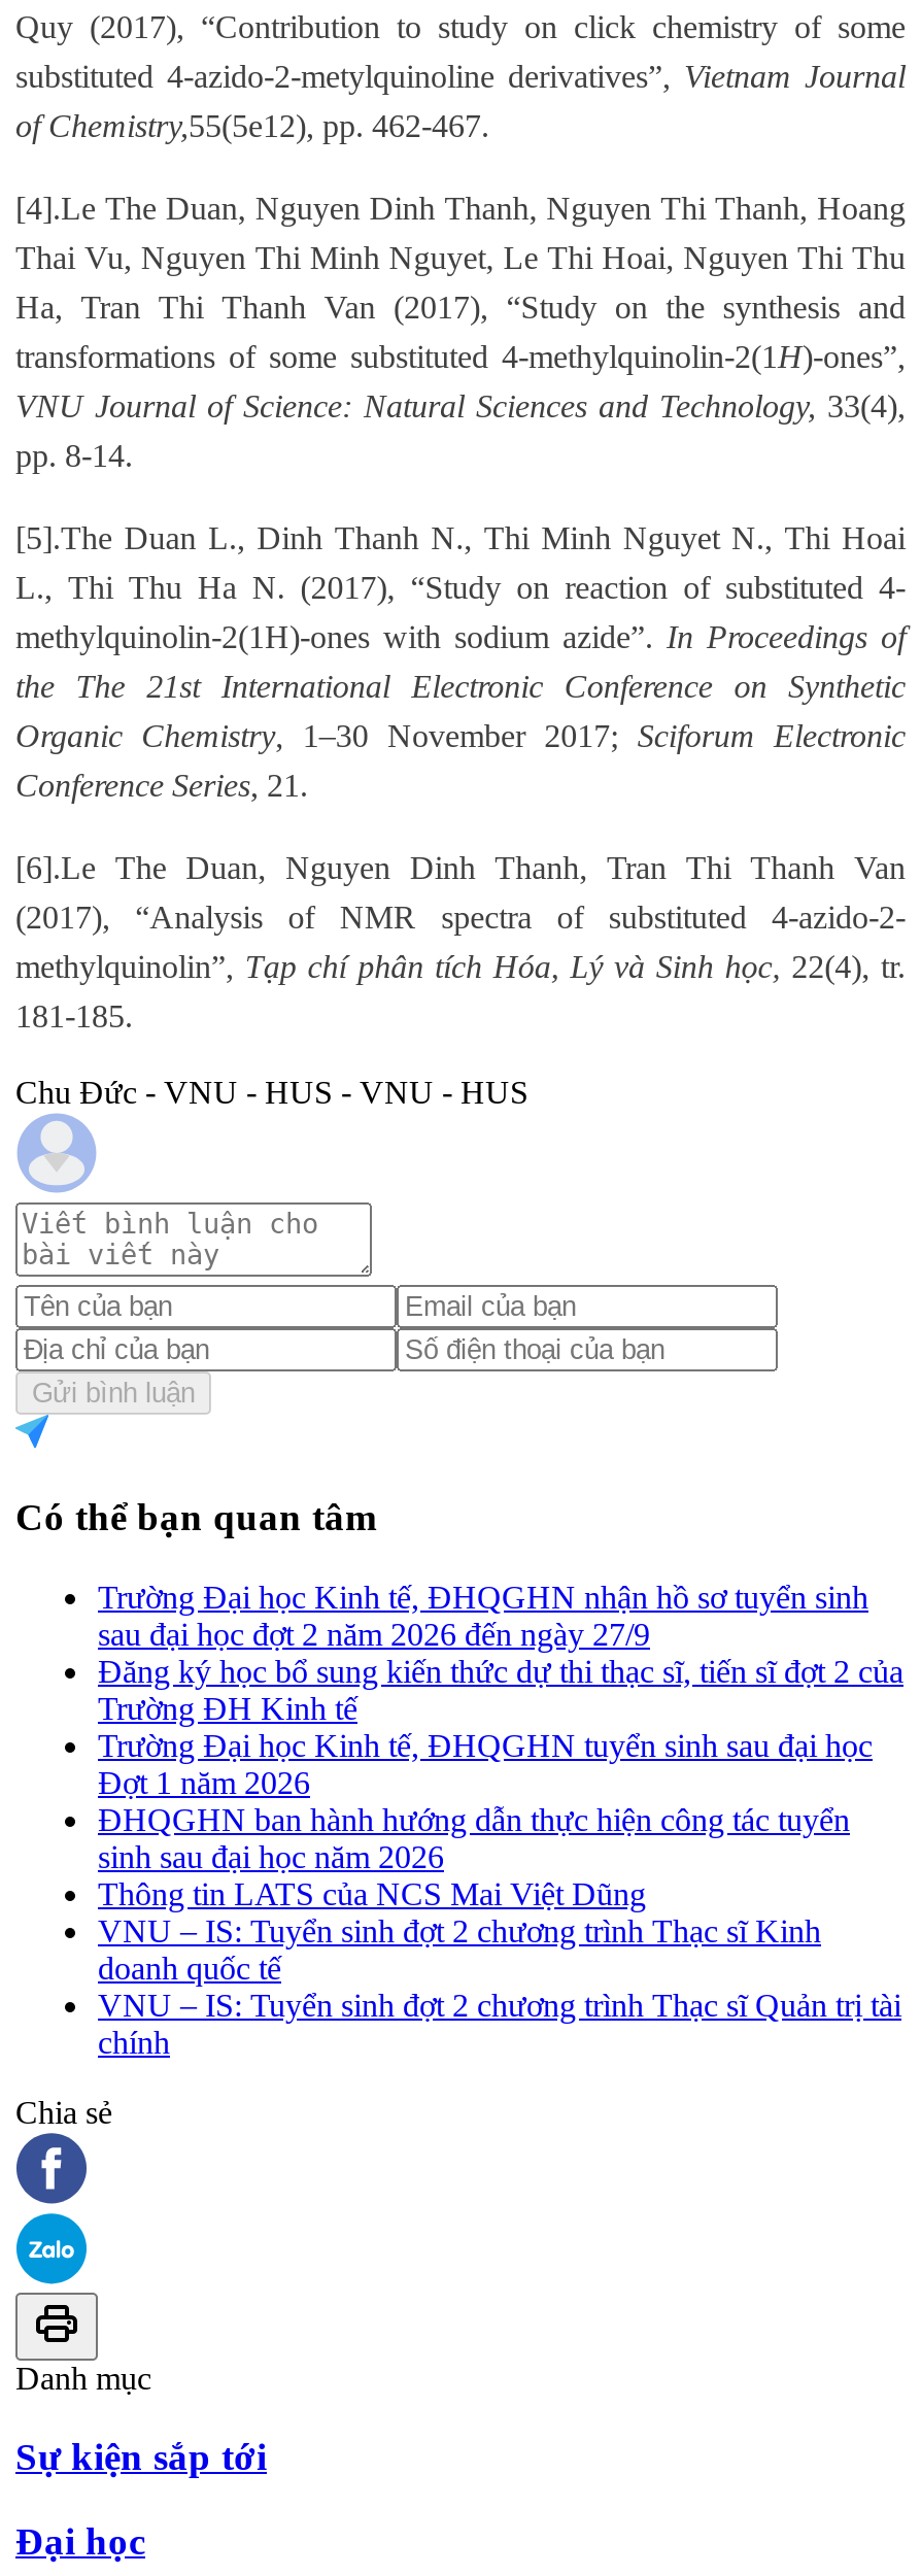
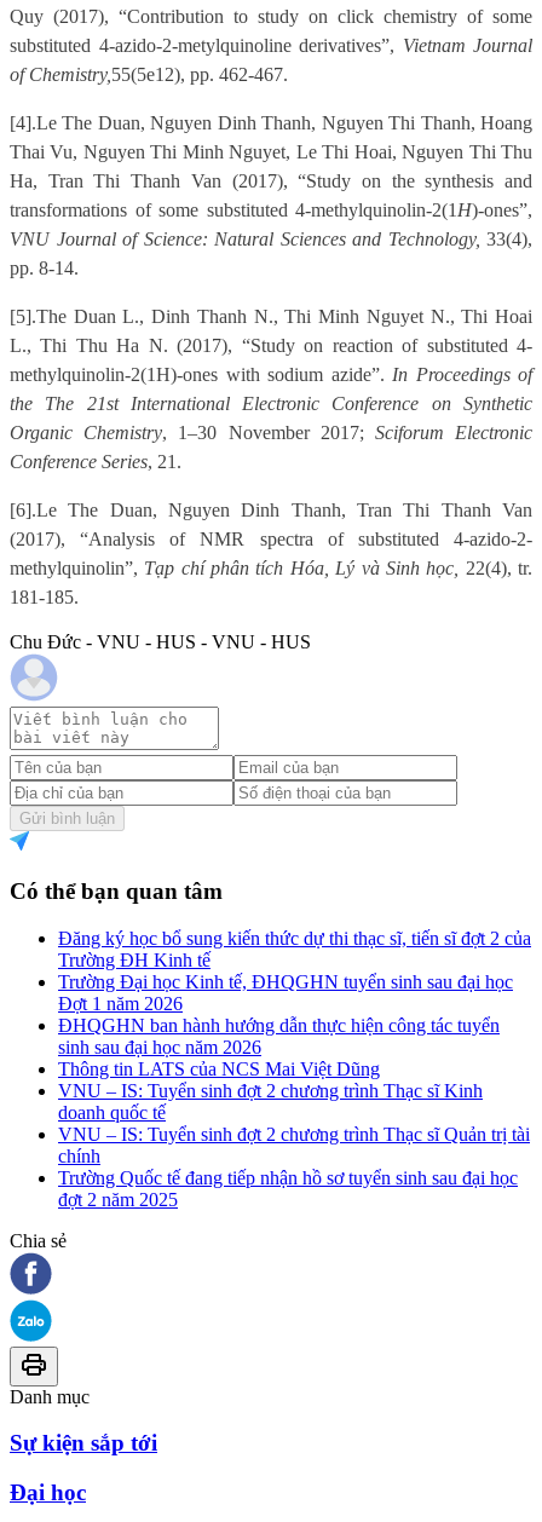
- Trường Đại học Kinh tế, ĐHQGHN nhận hồ sơ tuyển sinh
- sau đại học đợt 2 năm 2026 đến ngày 27/9

moved up: Đăng ký học bổ sung kiến thức dự thi thạc sĩ, tiến sĩ đợt 2 của | Trường ĐH Kinh tế | Trường Đại học Kinh tế, ĐHQGHN tuyển sinh sau đại học | ... | VNU – IS: Tuyển sinh đợt 2 chương trình Thạc sĩ Quản trị tài | chính

+ Trường Quốc tế đang tiếp nhận hồ sơ tuyển sinh sau đại học
+ đợt 2 năm 2025
